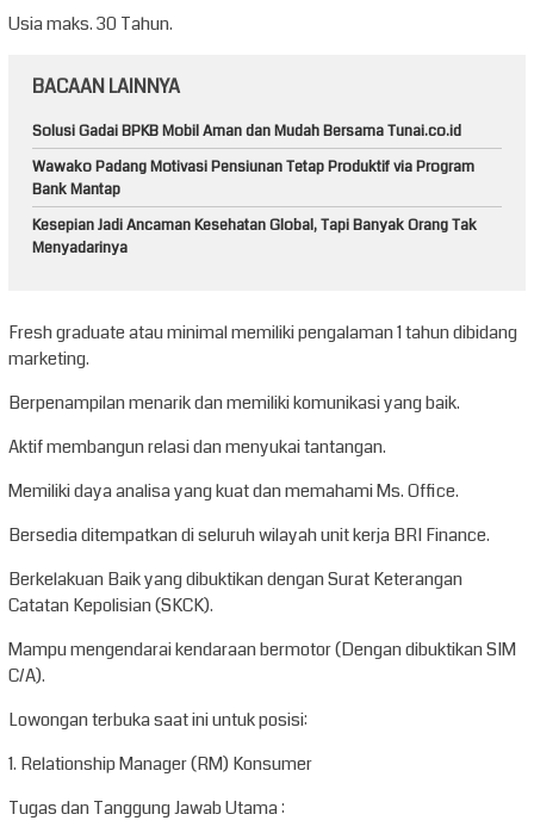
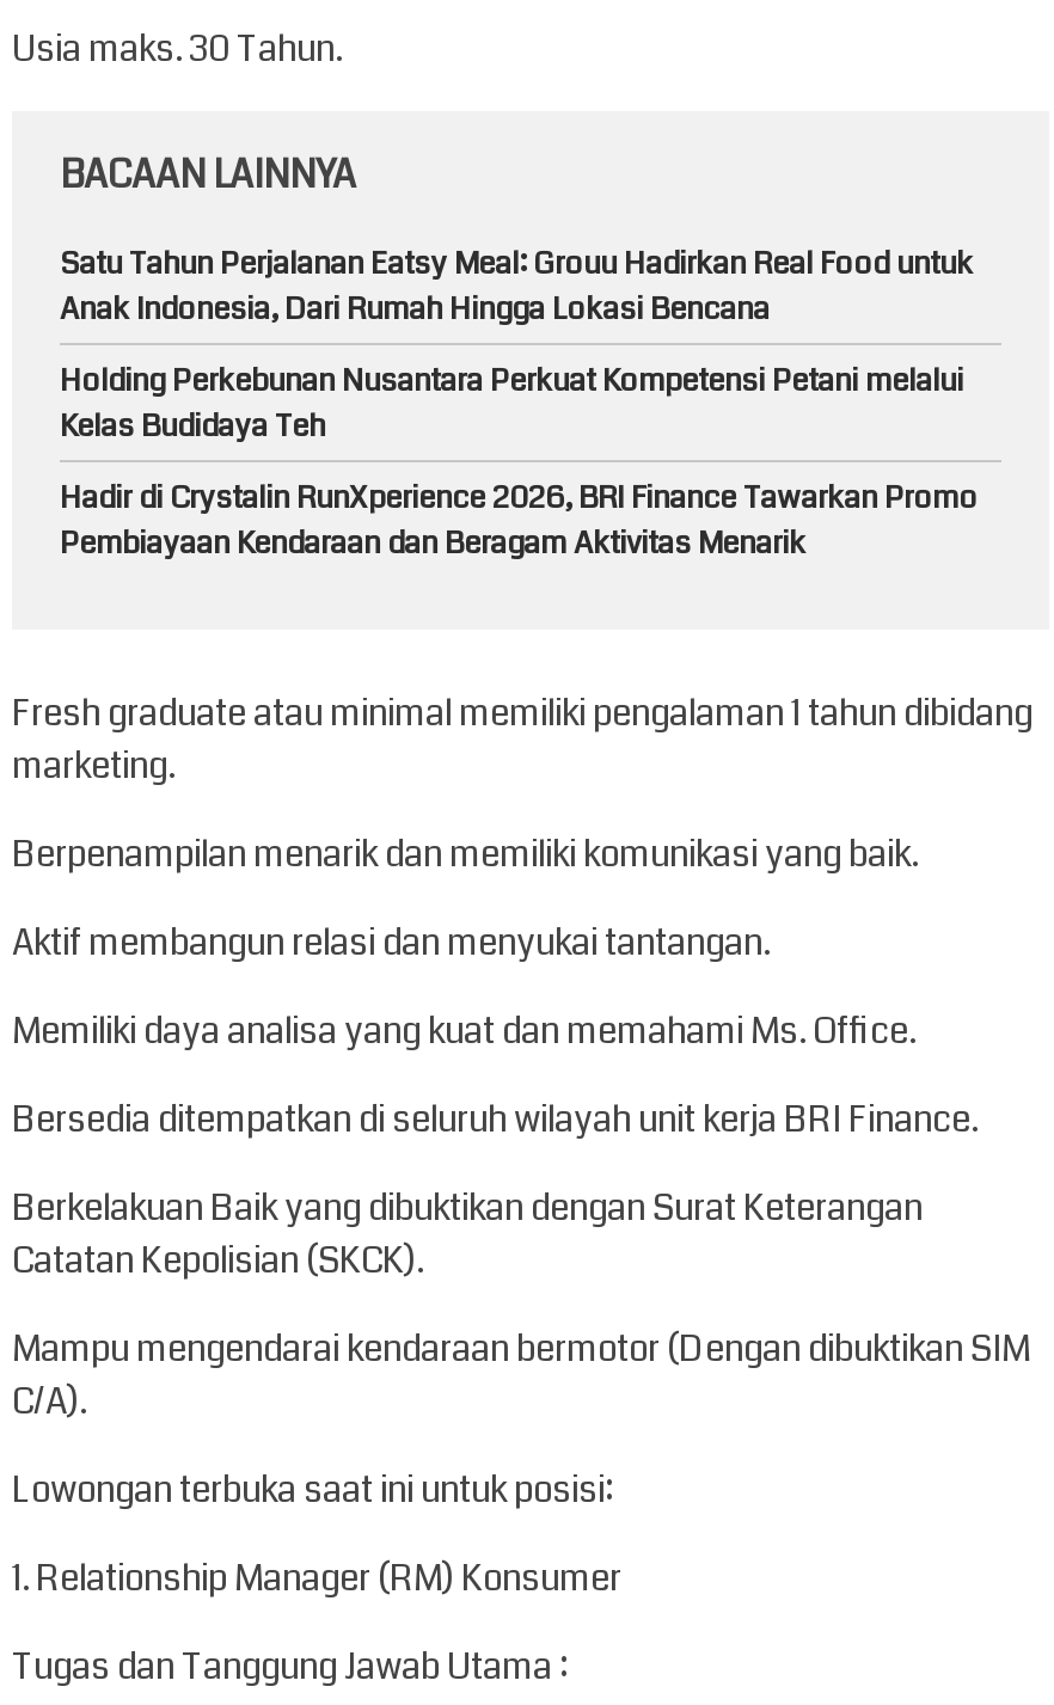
- Solusi Gadai BPKB Mobil Aman dan Mudah Bersama Tunai.co.id
+ Satu Tahun Perjalanan Eatsy Meal: Grouu Hadirkan Real Food untuk
+ Anak Indonesia, Dari Rumah Hingga Lokasi Bencana

- Wawako Padang Motivasi Pensiunan Tetap Produktif via Program
- Bank Mantap
+ Holding Perkebunan Nusantara Perkuat Kompetensi Petani melalui
+ Kelas Budidaya Teh

- Kesepian Jadi Ancaman Kesehatan Global, Tapi Banyak Orang Tak
- Menyadarinya
+ Hadir di Crystalin RunXperience 2026, BRI Finance Tawarkan Promo
+ Pembiayaan Kendaraan dan Beragam Aktivitas Menarik
